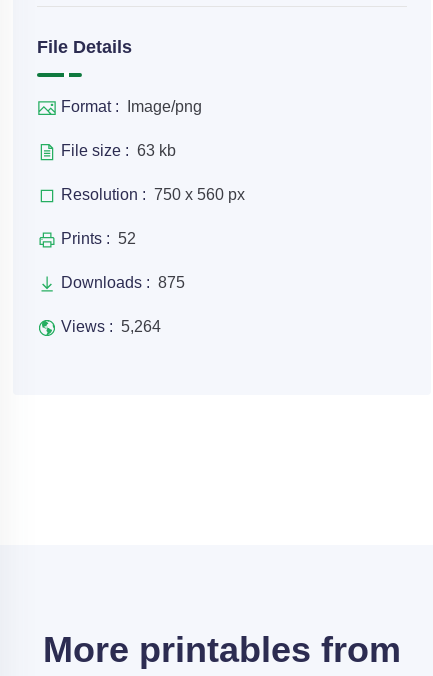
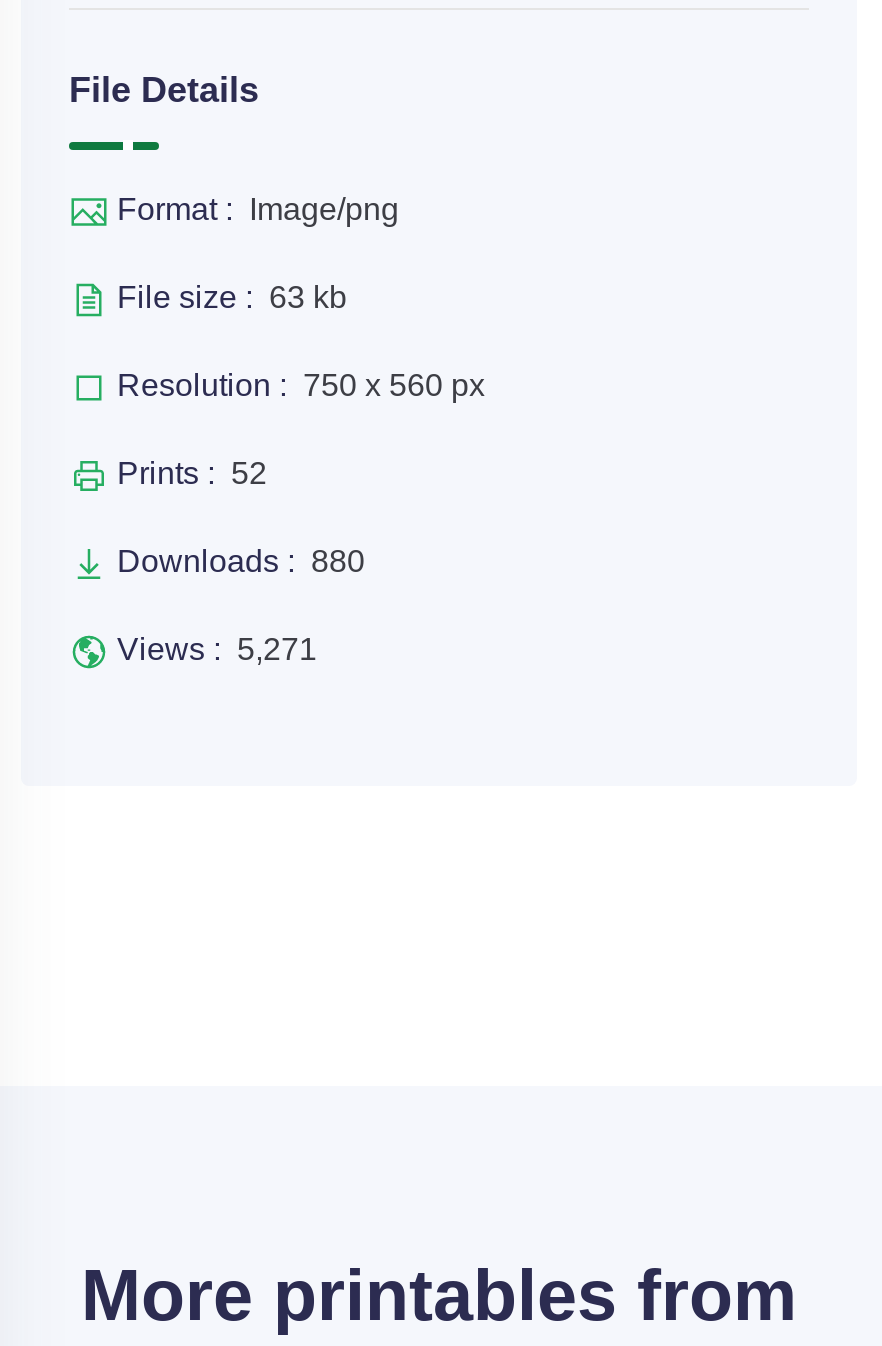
- Downloads : 875
+ Downloads : 880

- Views : 5,264
+ Views : 5,271
